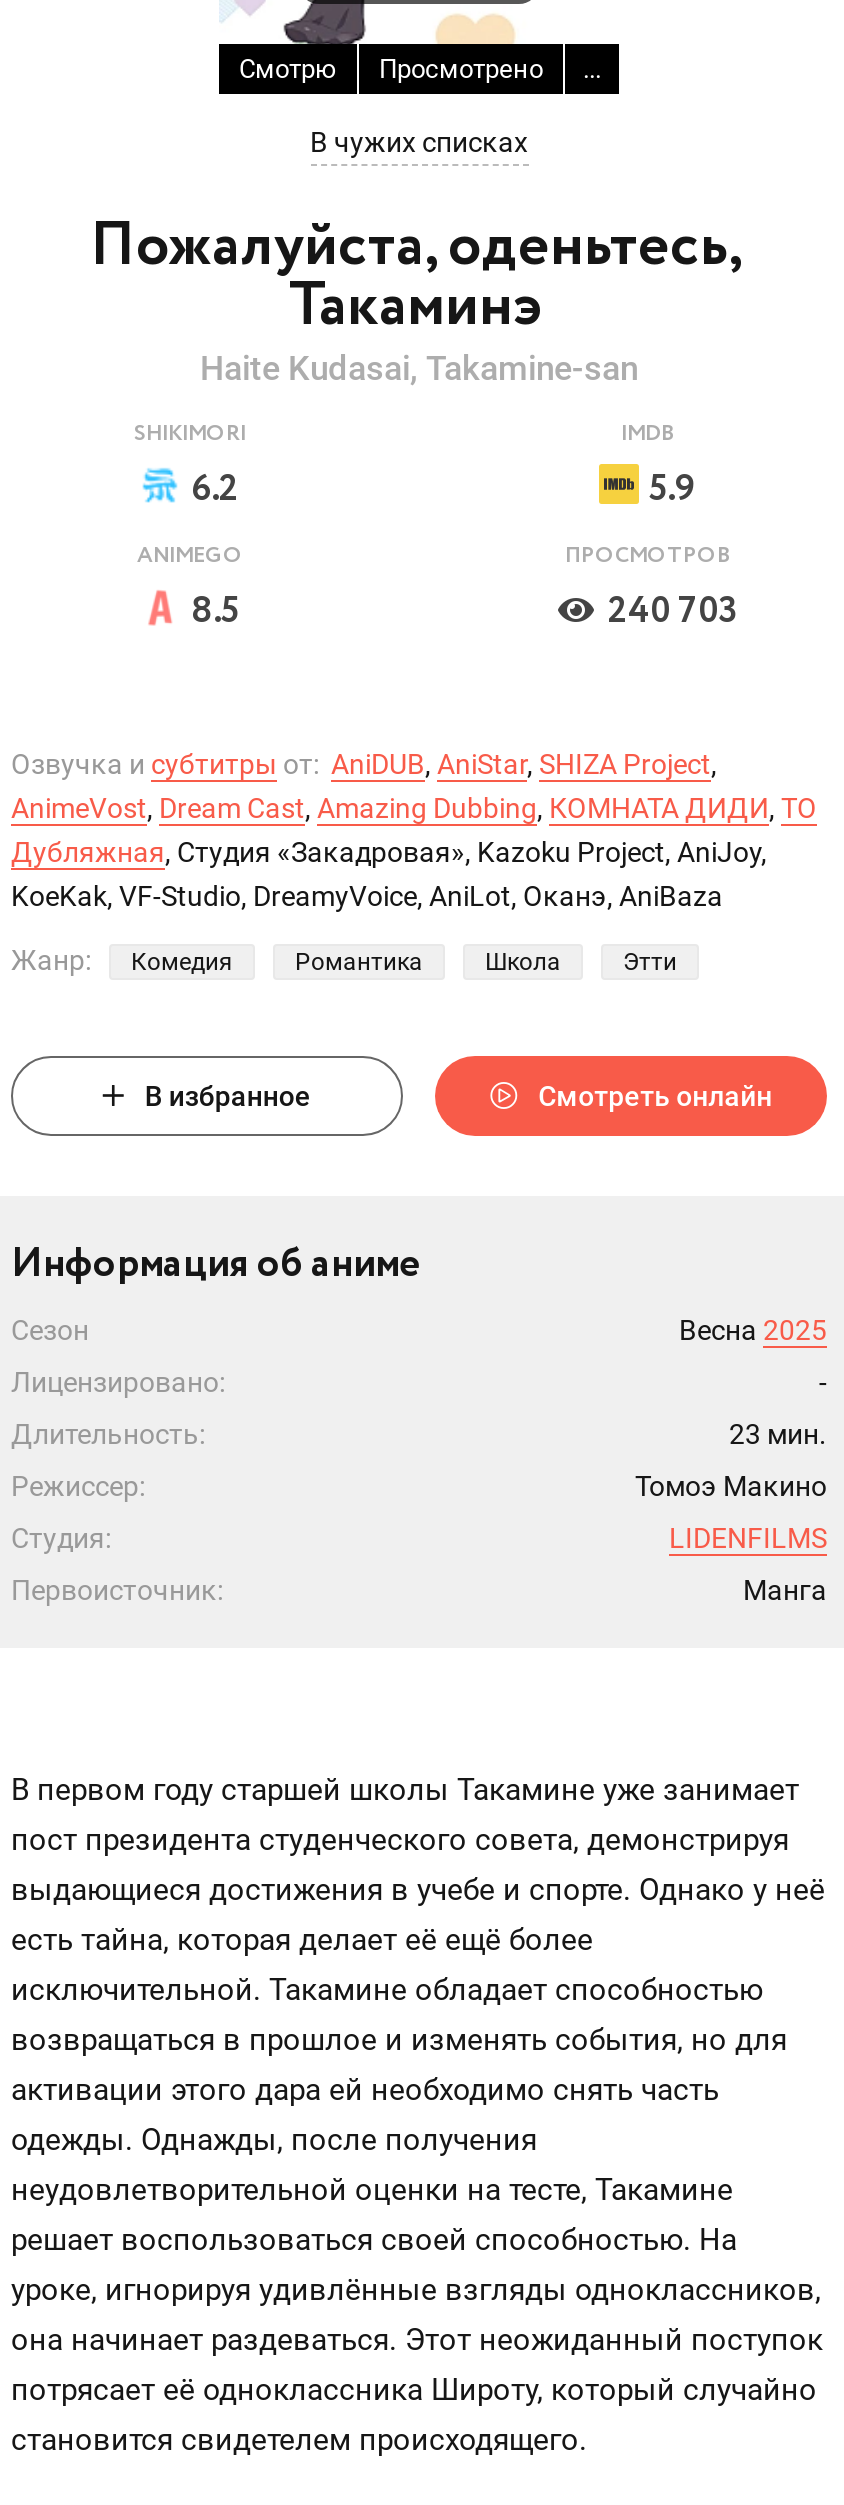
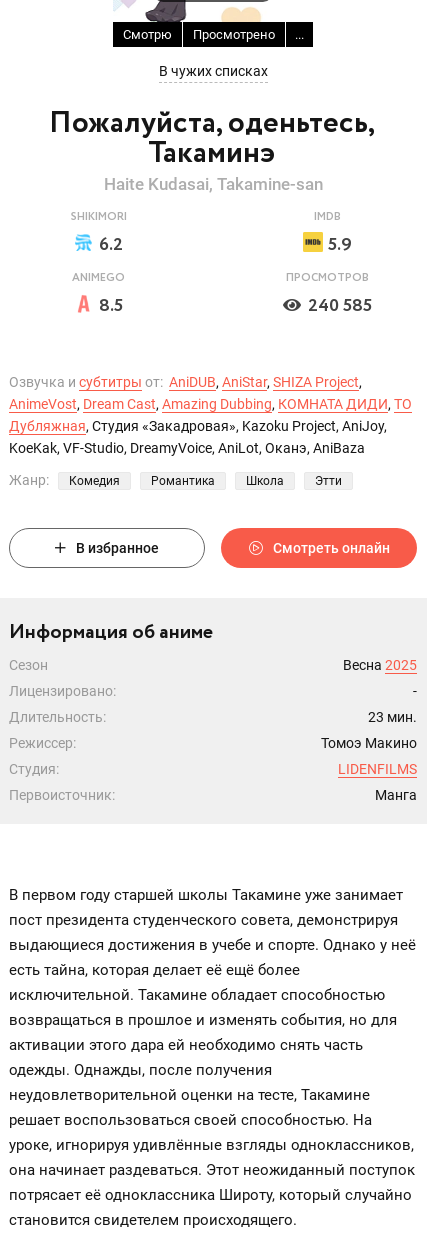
- 240 703
+ 240 585
